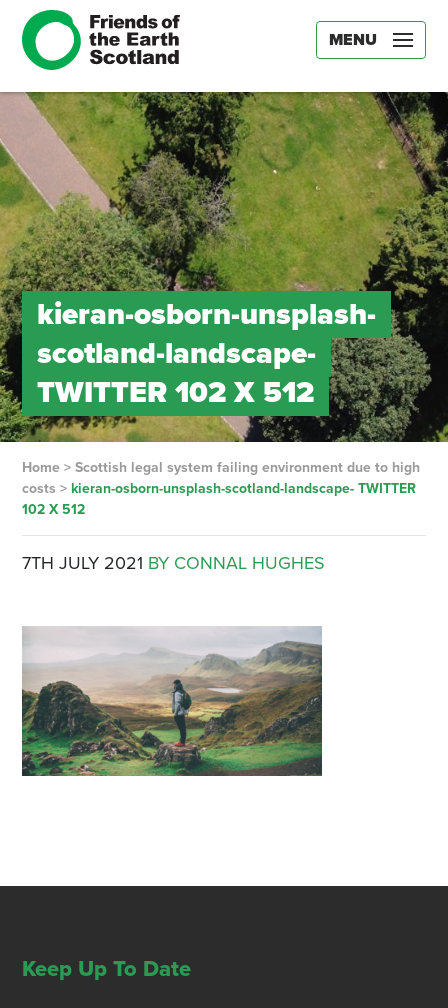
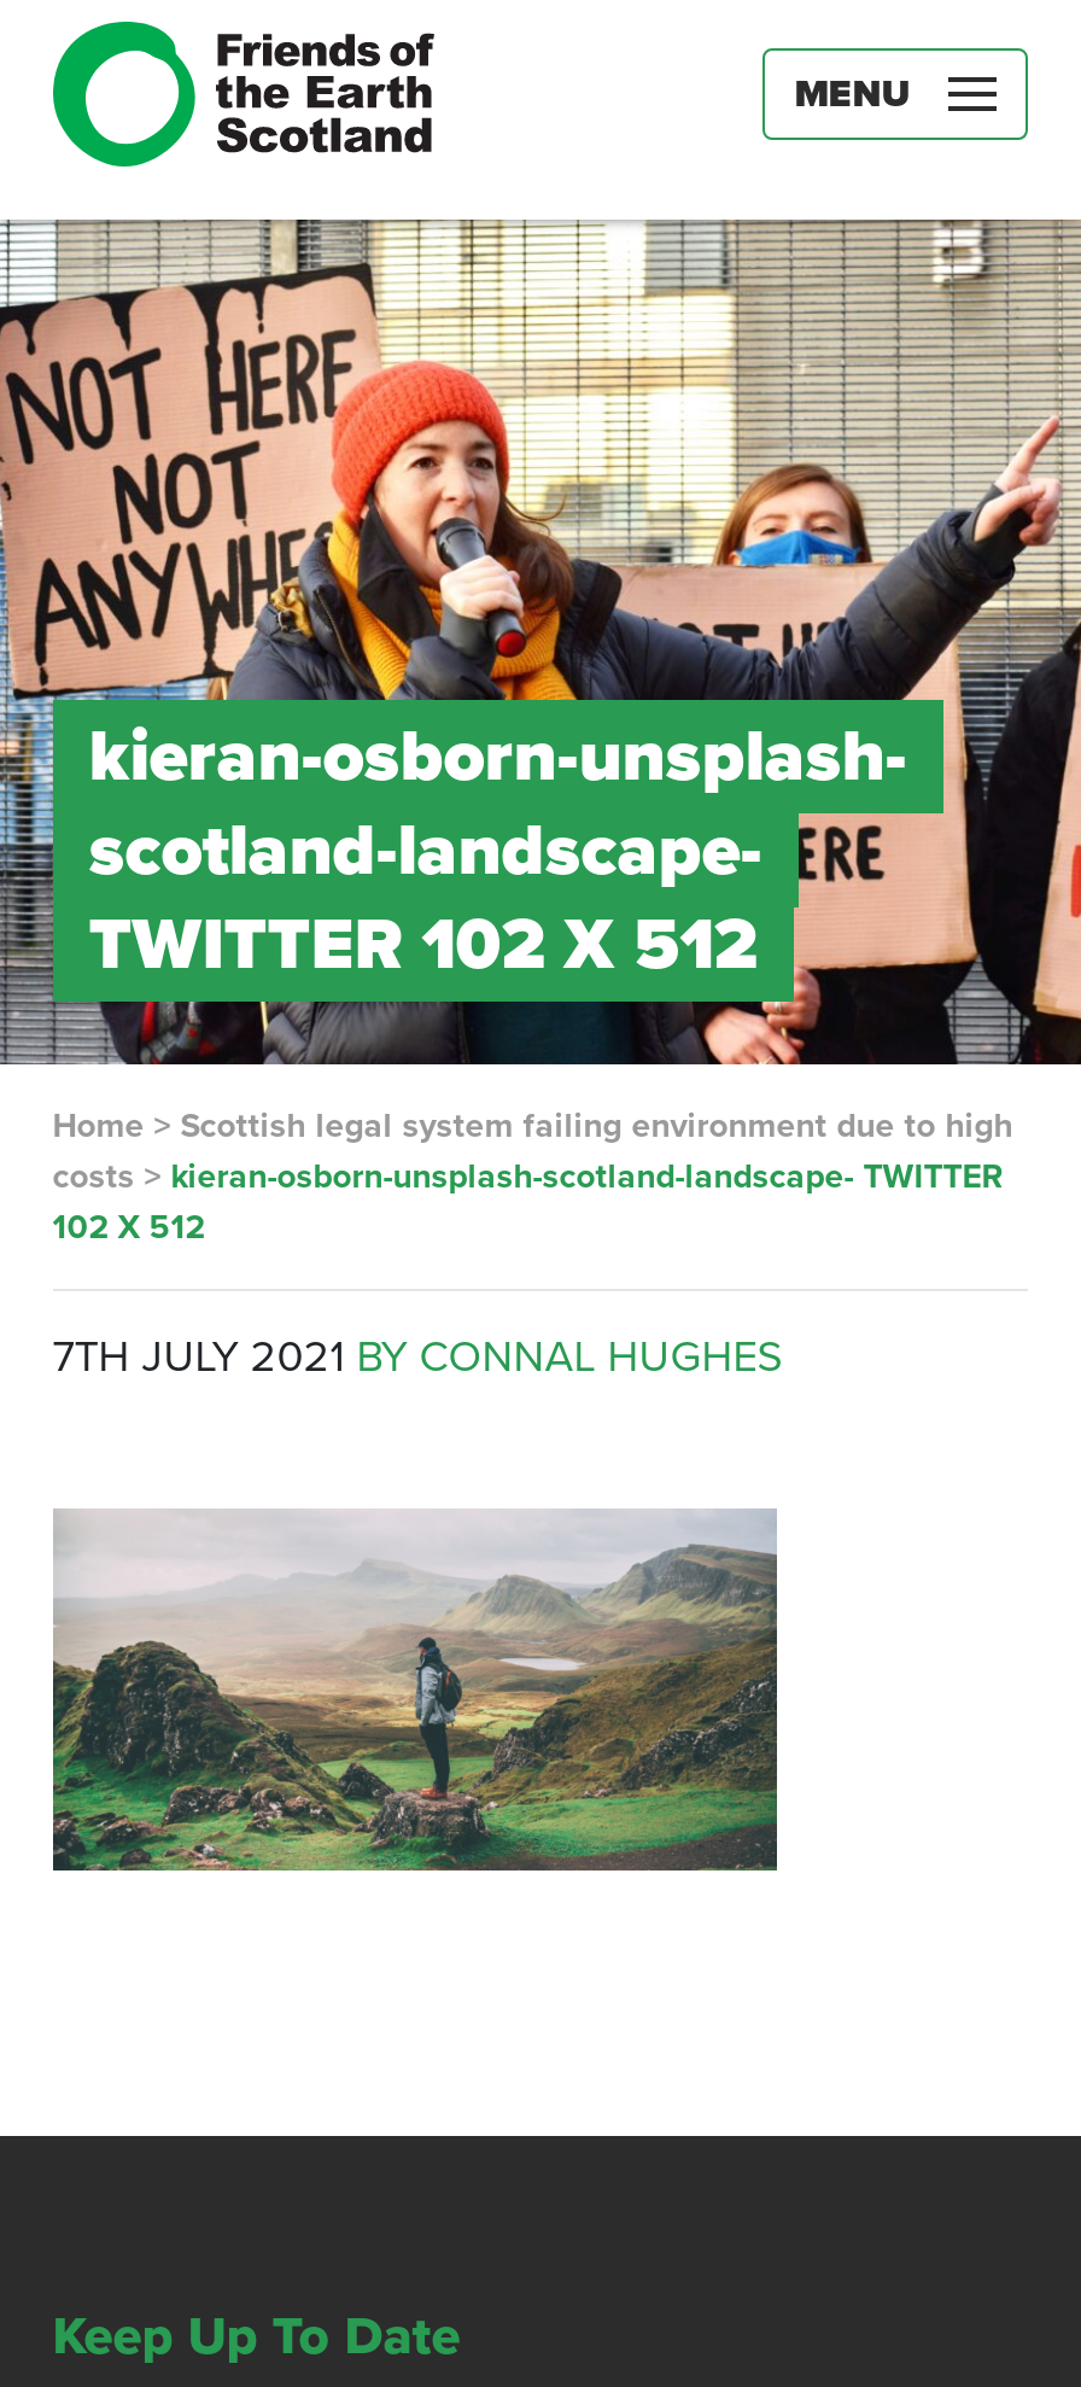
- [image]
+ [image]
